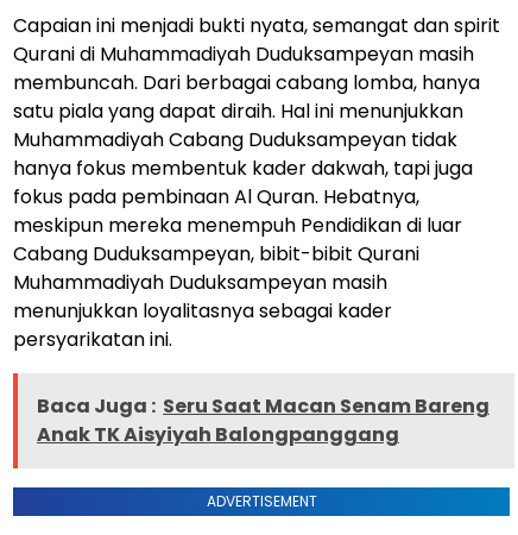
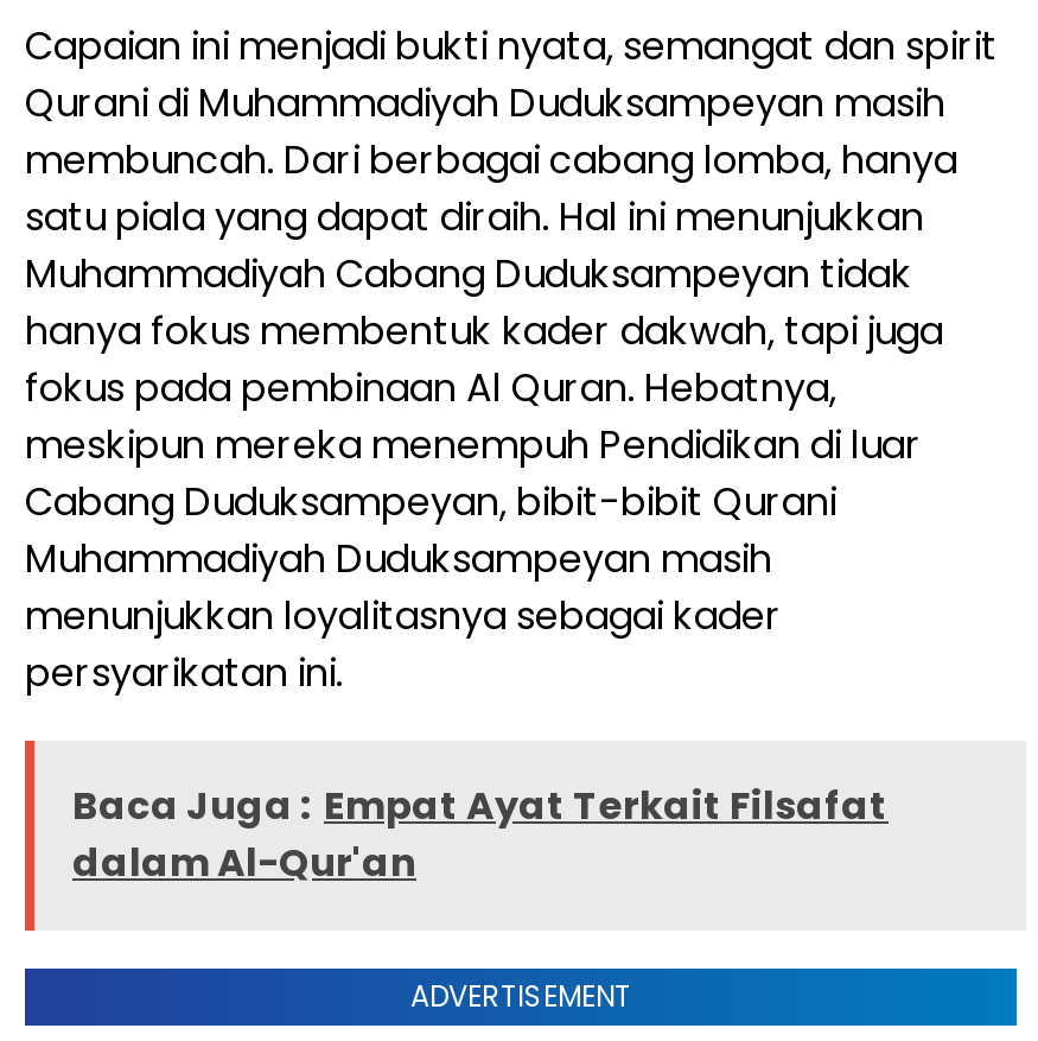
- Baca Juga : Seru Saat Macan Senam Bareng
- Anak TK Aisyiyah Balongpanggang
+ Baca Juga : Empat Ayat Terkait Filsafat
+ dalam Al-Qur'an
